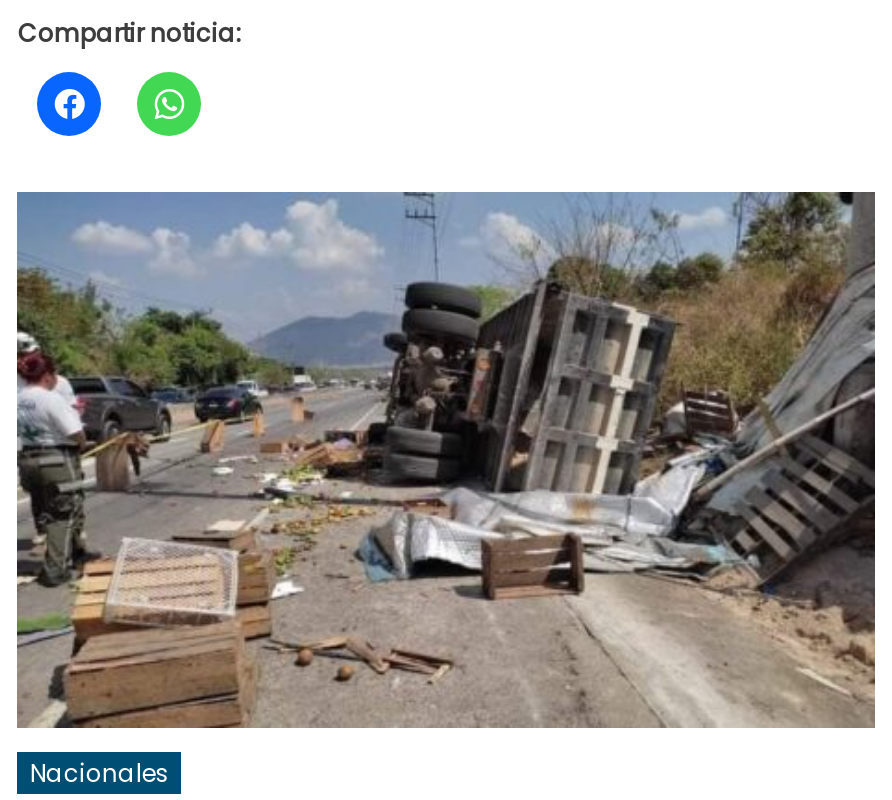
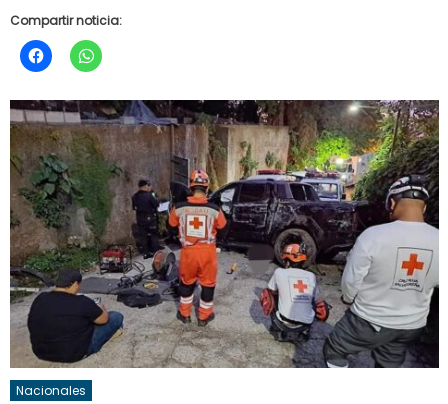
- [image]
+ [image]
